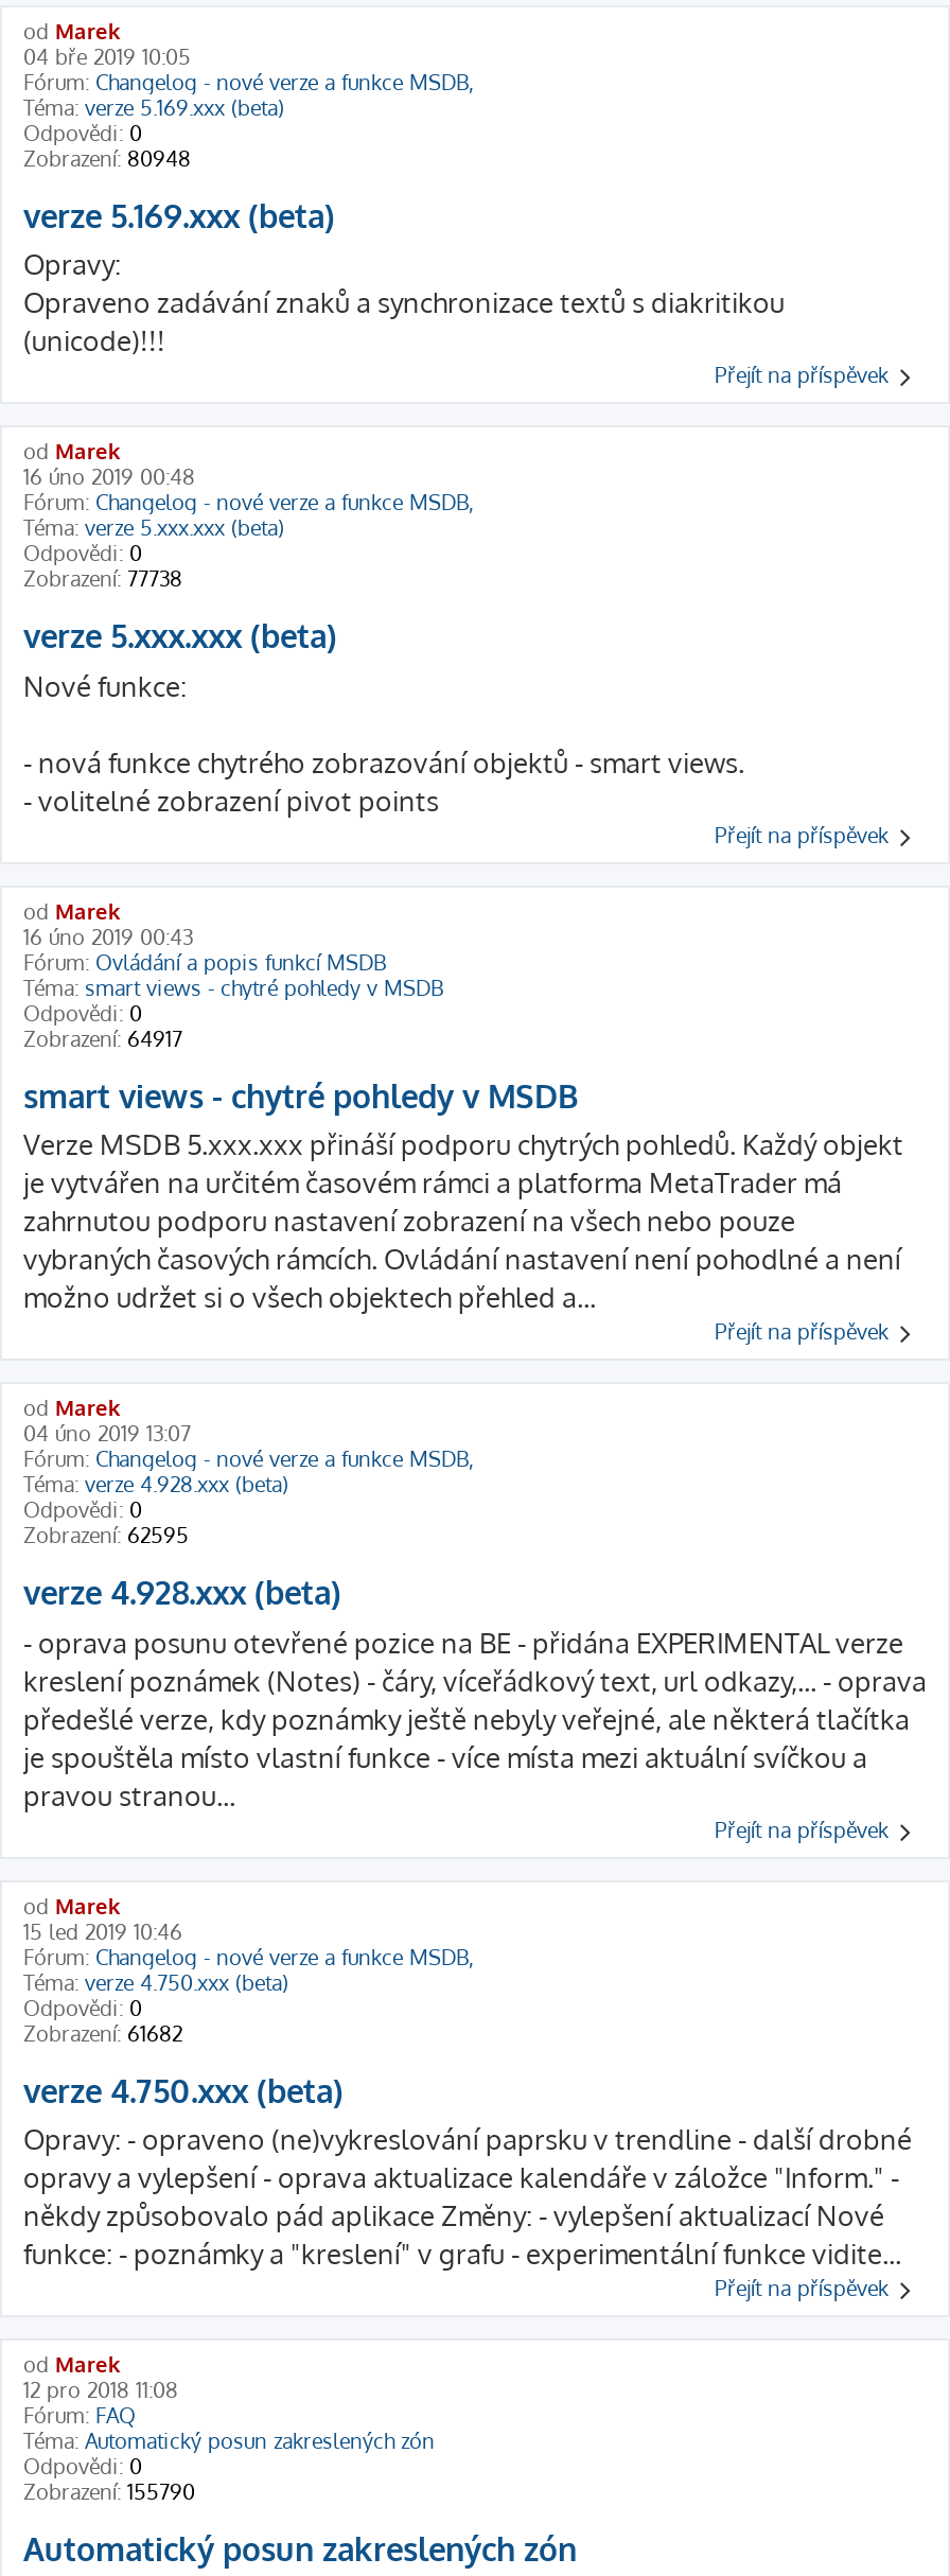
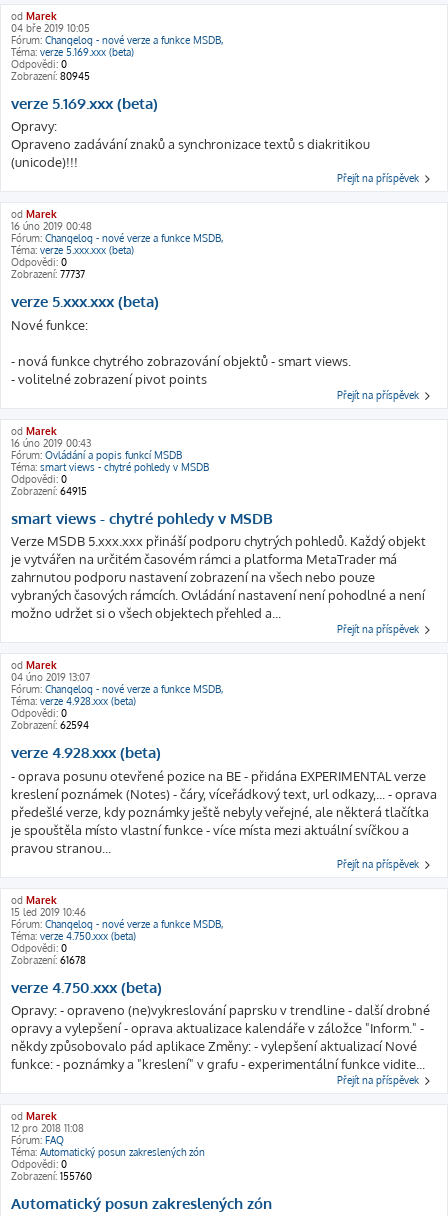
- Zobrazení: 80948
+ Zobrazení: 80945

- Zobrazení: 77738
+ Zobrazení: 77737

- Zobrazení: 64917
+ Zobrazení: 64915

- Zobrazení: 62595
+ Zobrazení: 62594

- Zobrazení: 61682
+ Zobrazení: 61678

- Zobrazení: 155790
+ Zobrazení: 155760
